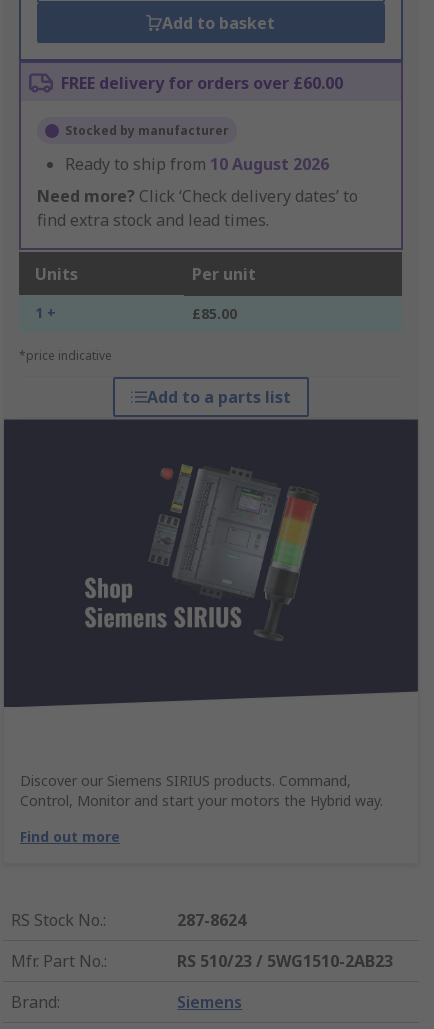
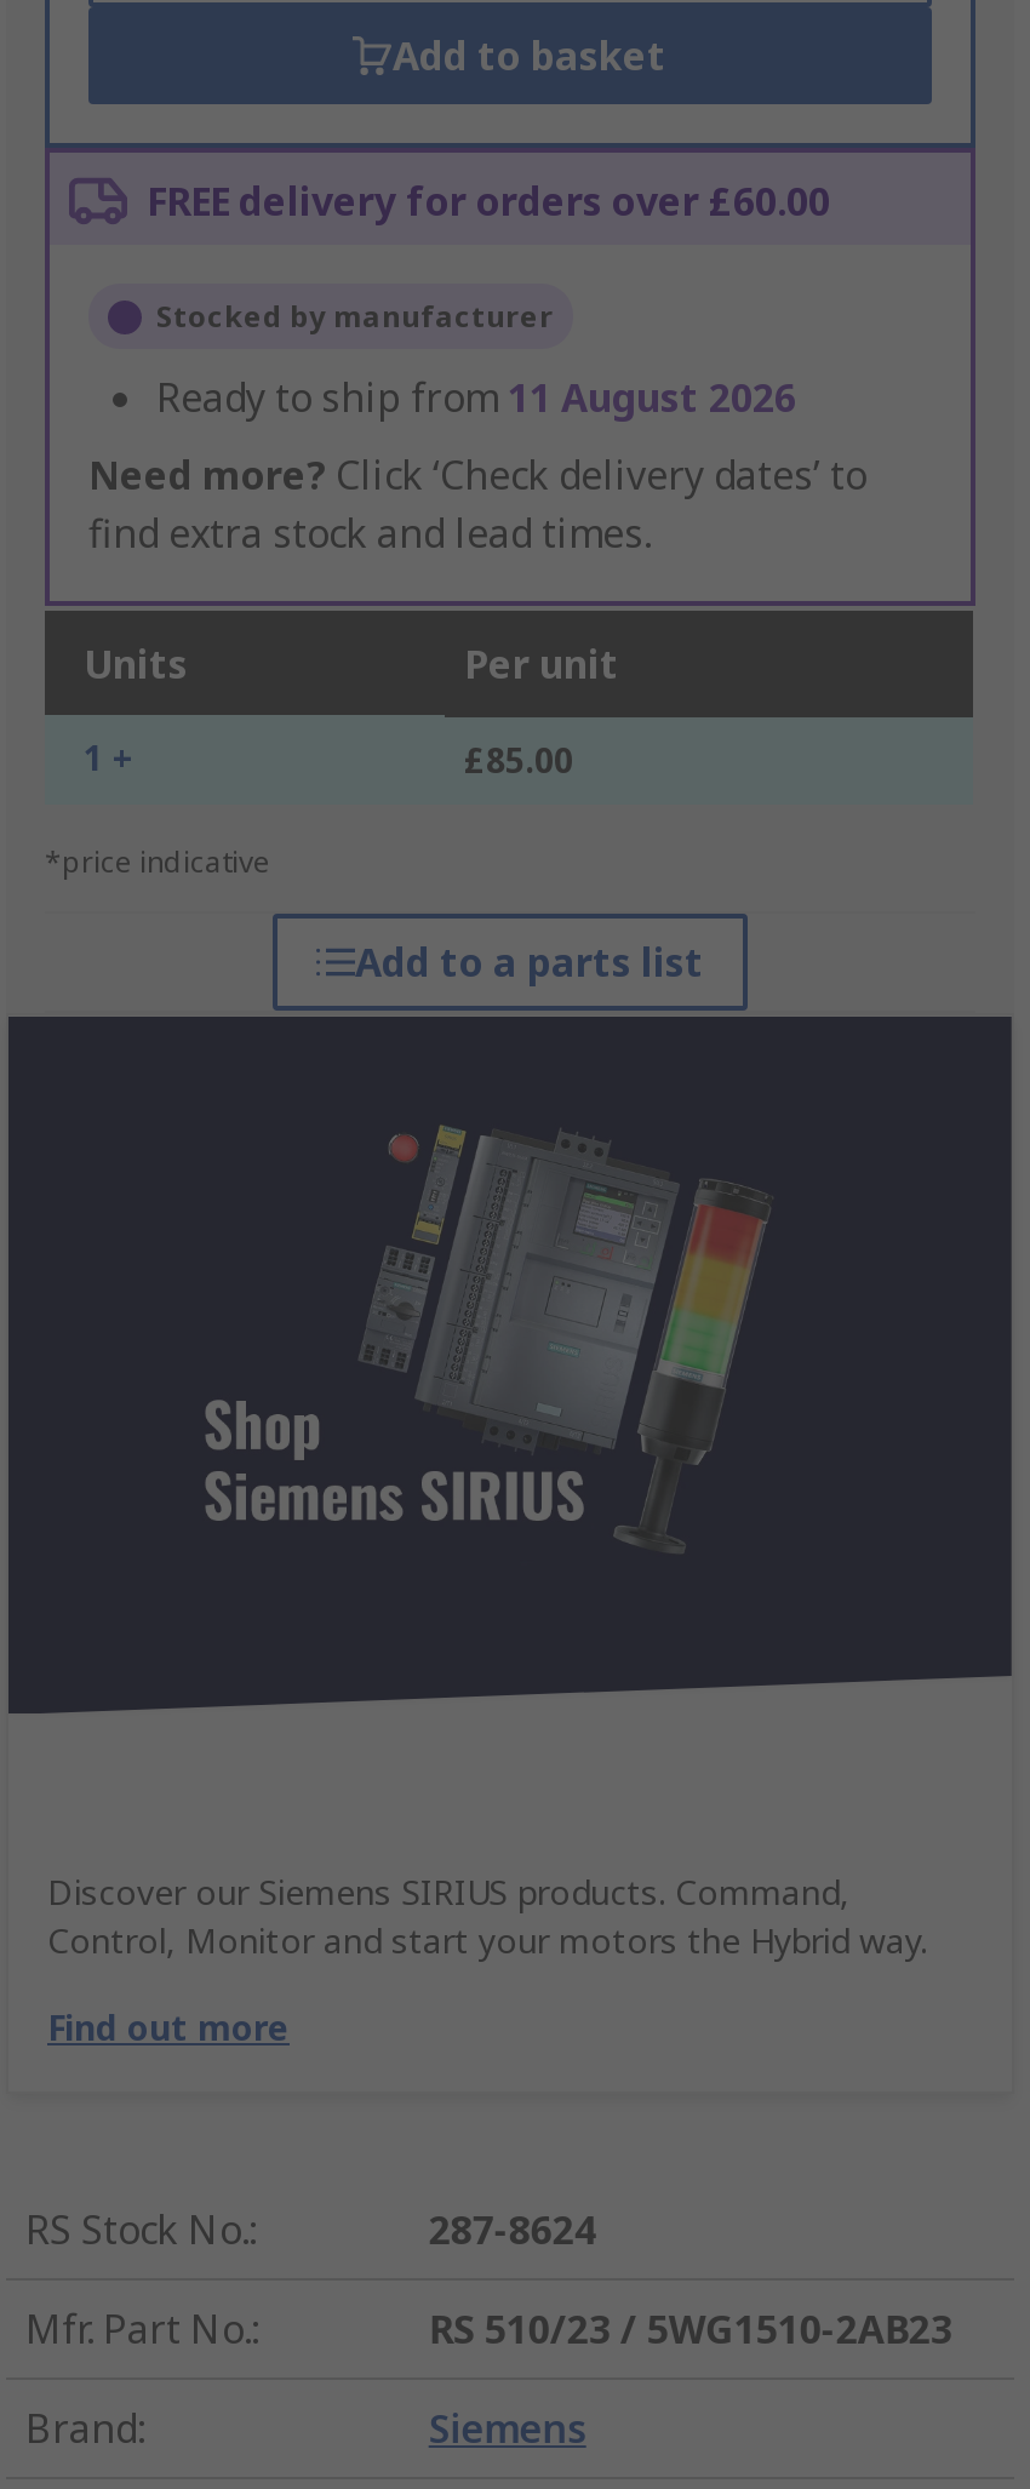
- Ready to ship from 10 August 2026
+ Ready to ship from 11 August 2026
